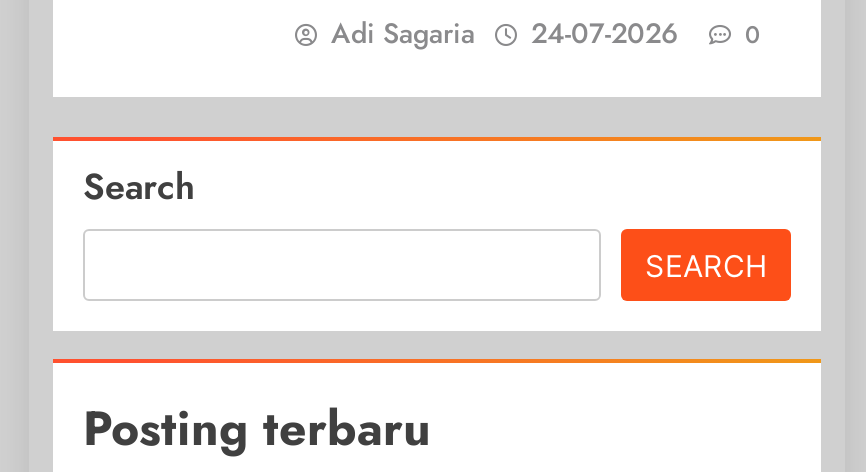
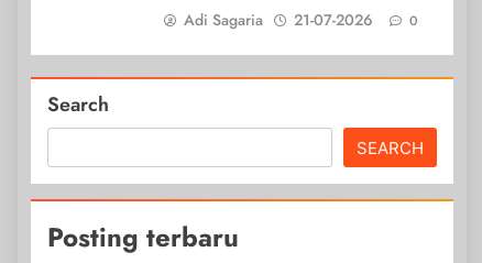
- Adi Sagaria 24-07-2026 0
+ Adi Sagaria 21-07-2026 0
